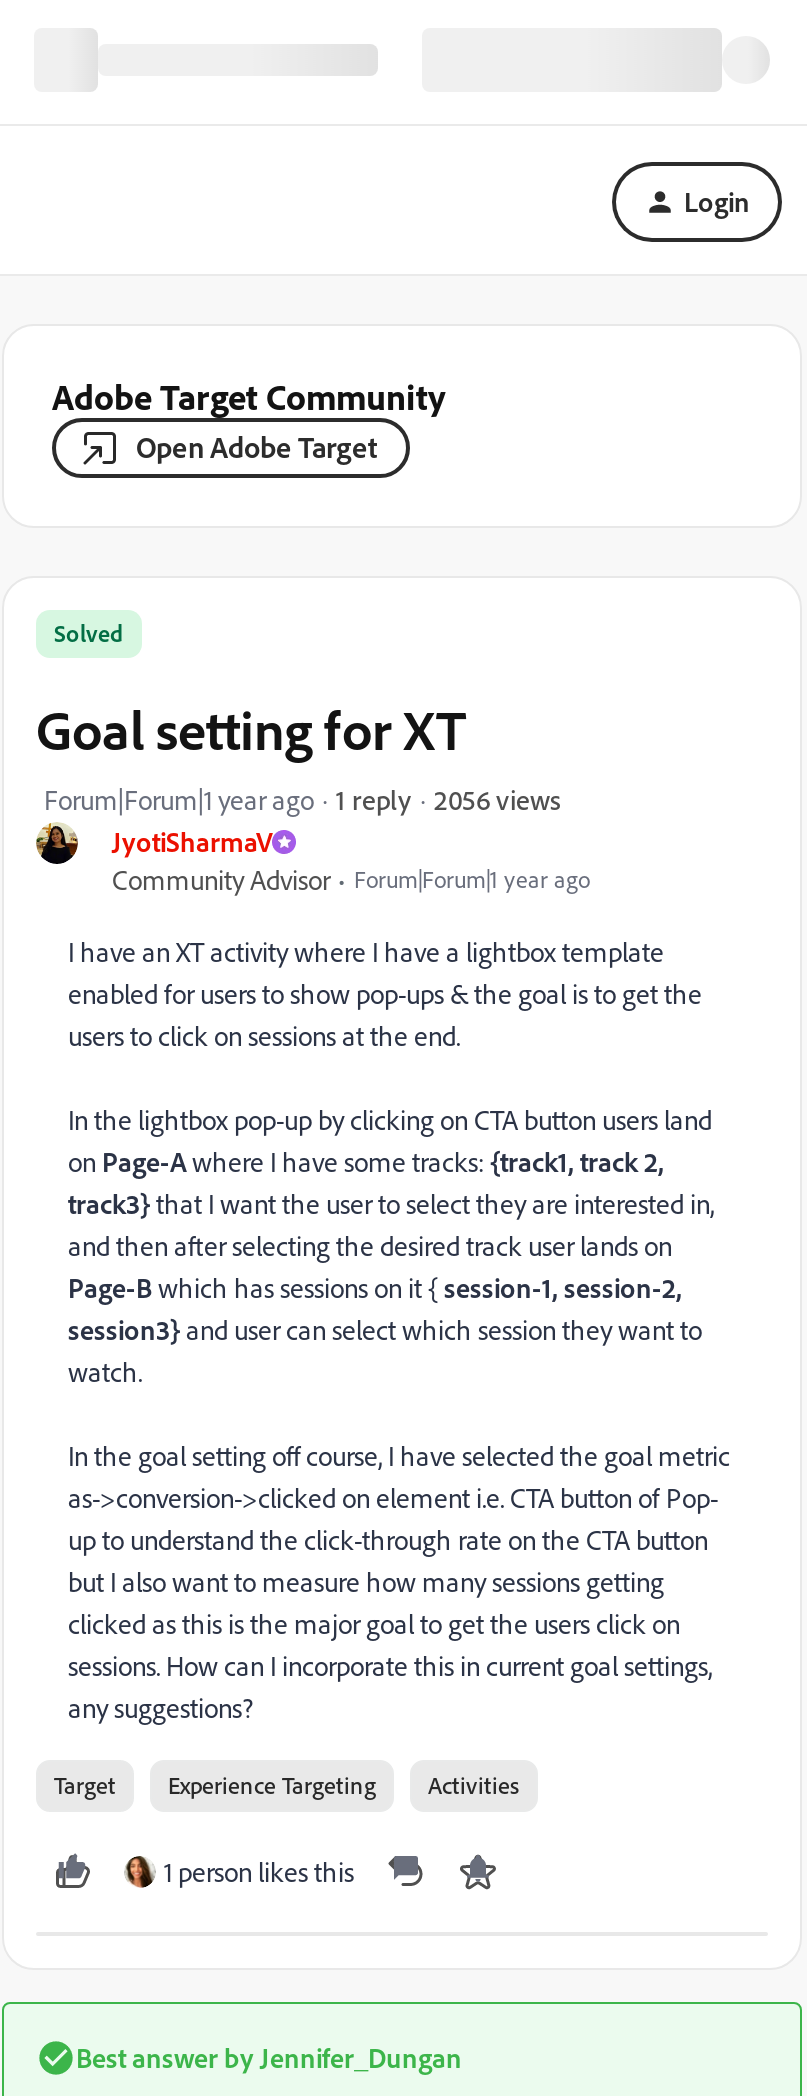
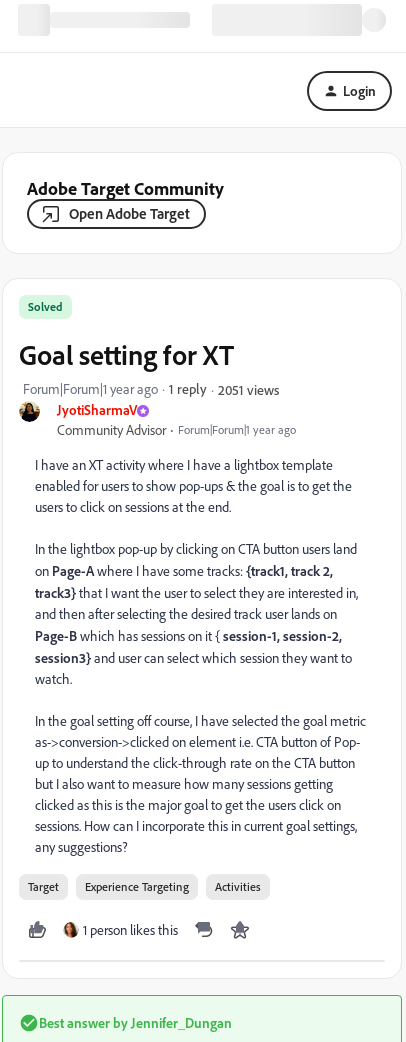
- 2056 views
+ 2051 views
